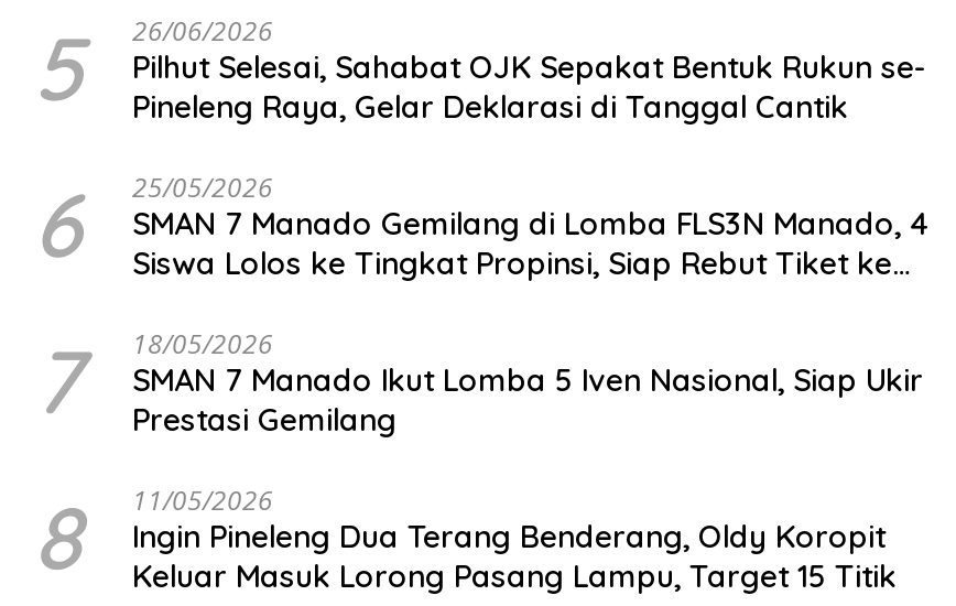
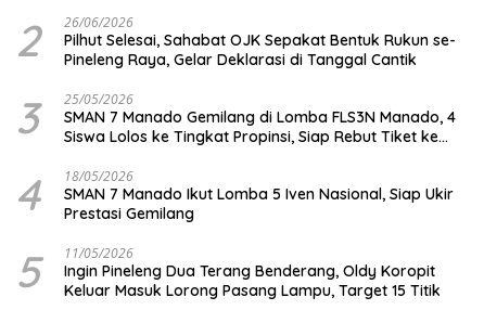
- 5 26/06/2026 Pilhut Selesai, Sahabat OJK Sepakat Bentuk Rukun se- Pineleng Raya, Gelar Deklarasi di Tanggal Cantik
+ 2 26/06/2026 Pilhut Selesai, Sahabat OJK Sepakat Bentuk Rukun se- Pineleng Raya, Gelar Deklarasi di Tanggal Cantik

- 6 25/05/2026 SMAN 7 Manado Gemilang di Lomba FLS3N Manado, 4 Siswa Lolos ke Tingkat Propinsi, Siap Rebut Tiket ke
+ 3 25/05/2026 SMAN 7 Manado Gemilang di Lomba FLS3N Manado, 4 Siswa Lolos ke Tingkat Propinsi, Siap Rebut Tiket ke

- 7 18/05/2026 SMAN 7 Manado Ikut Lomba 5 Iven Nasional, Siap Ukir Prestasi Gemilang
+ 4 18/05/2026 SMAN 7 Manado Ikut Lomba 5 Iven Nasional, Siap Ukir Prestasi Gemilang

- 8 11/05/2026 Ingin Pineleng Dua Terang Benderang, Oldy Koropit Keluar Masuk Lorong Pasang Lampu, Target 15 Titik
+ 5 11/05/2026 Ingin Pineleng Dua Terang Benderang, Oldy Koropit Keluar Masuk Lorong Pasang Lampu, Target 15 Titik
